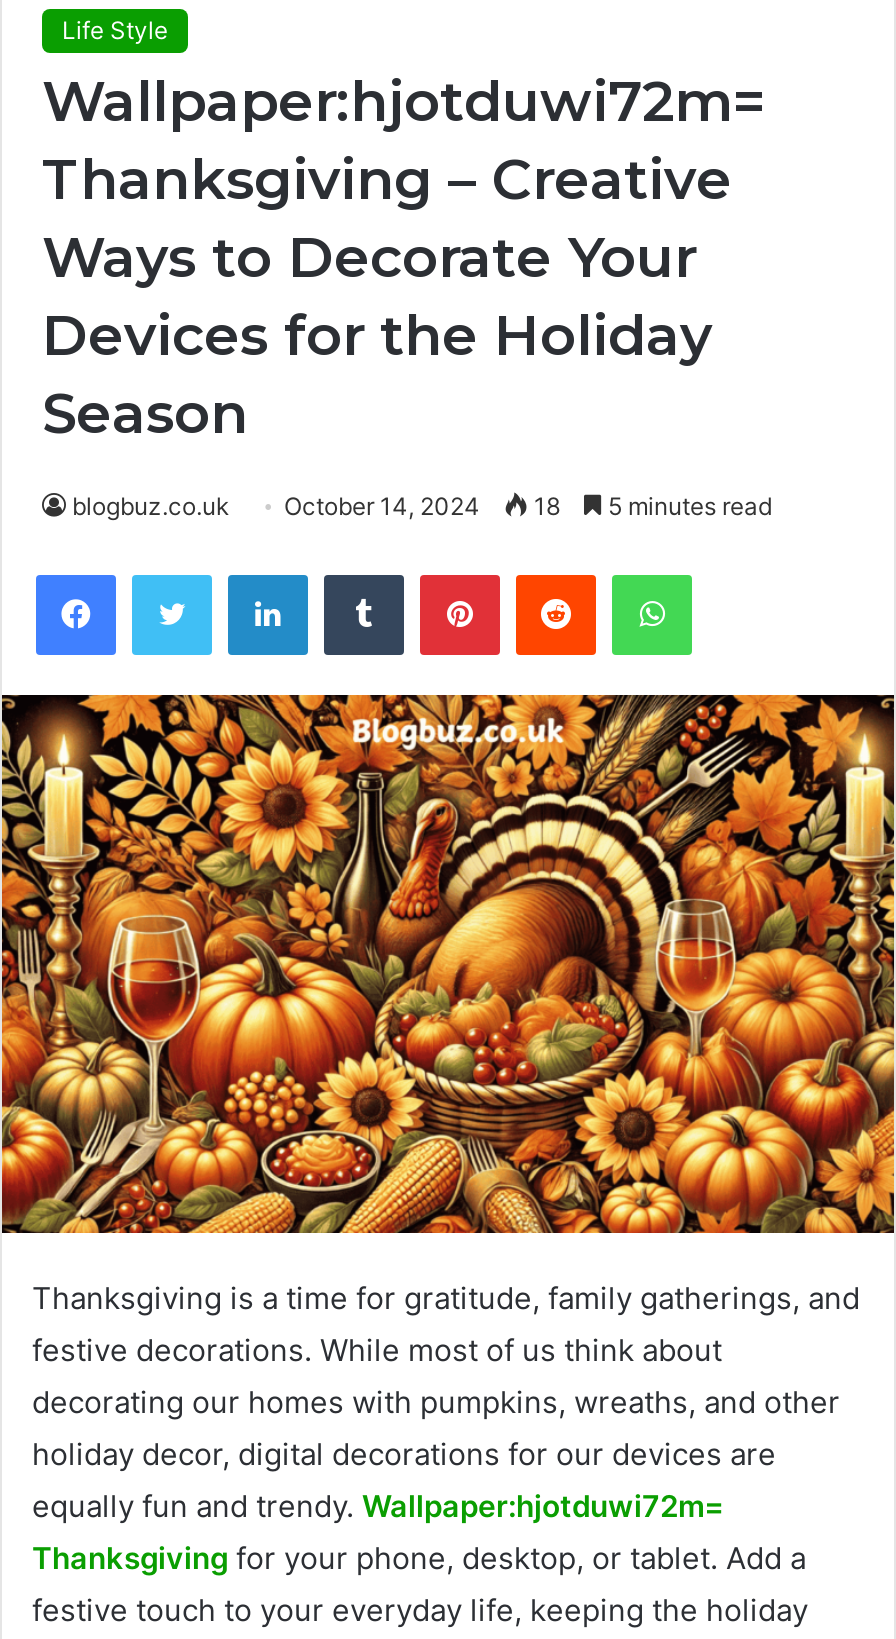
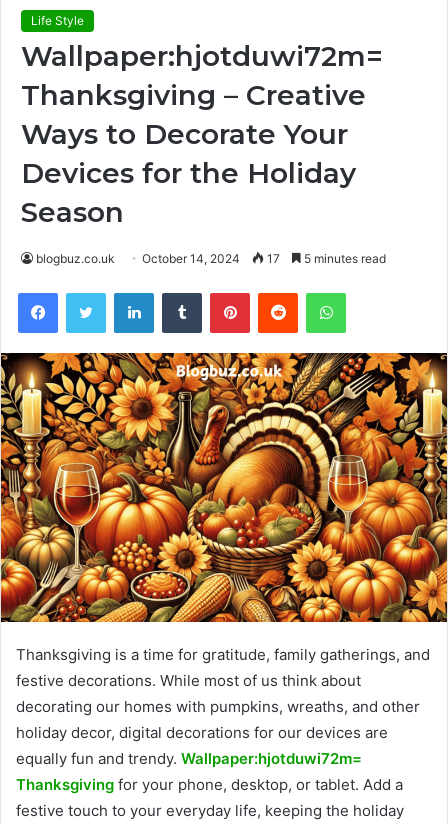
- blogbuz.co.uk October 14, 2024 18 5 minutes read
+ blogbuz.co.uk October 14, 2024 17 5 minutes read
